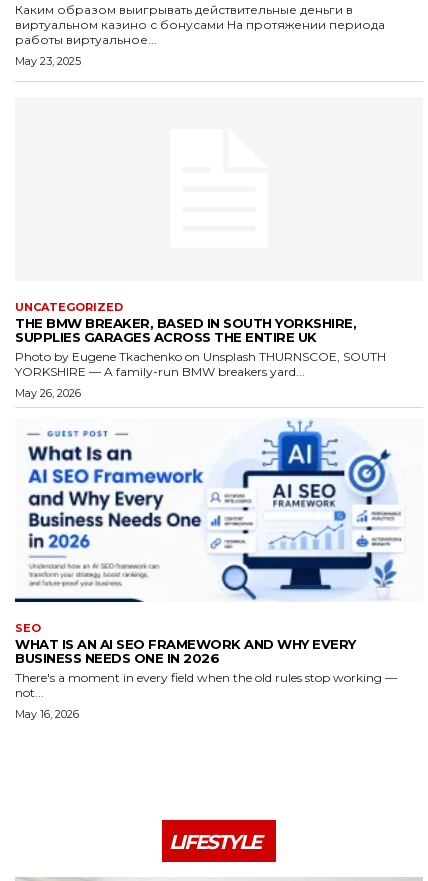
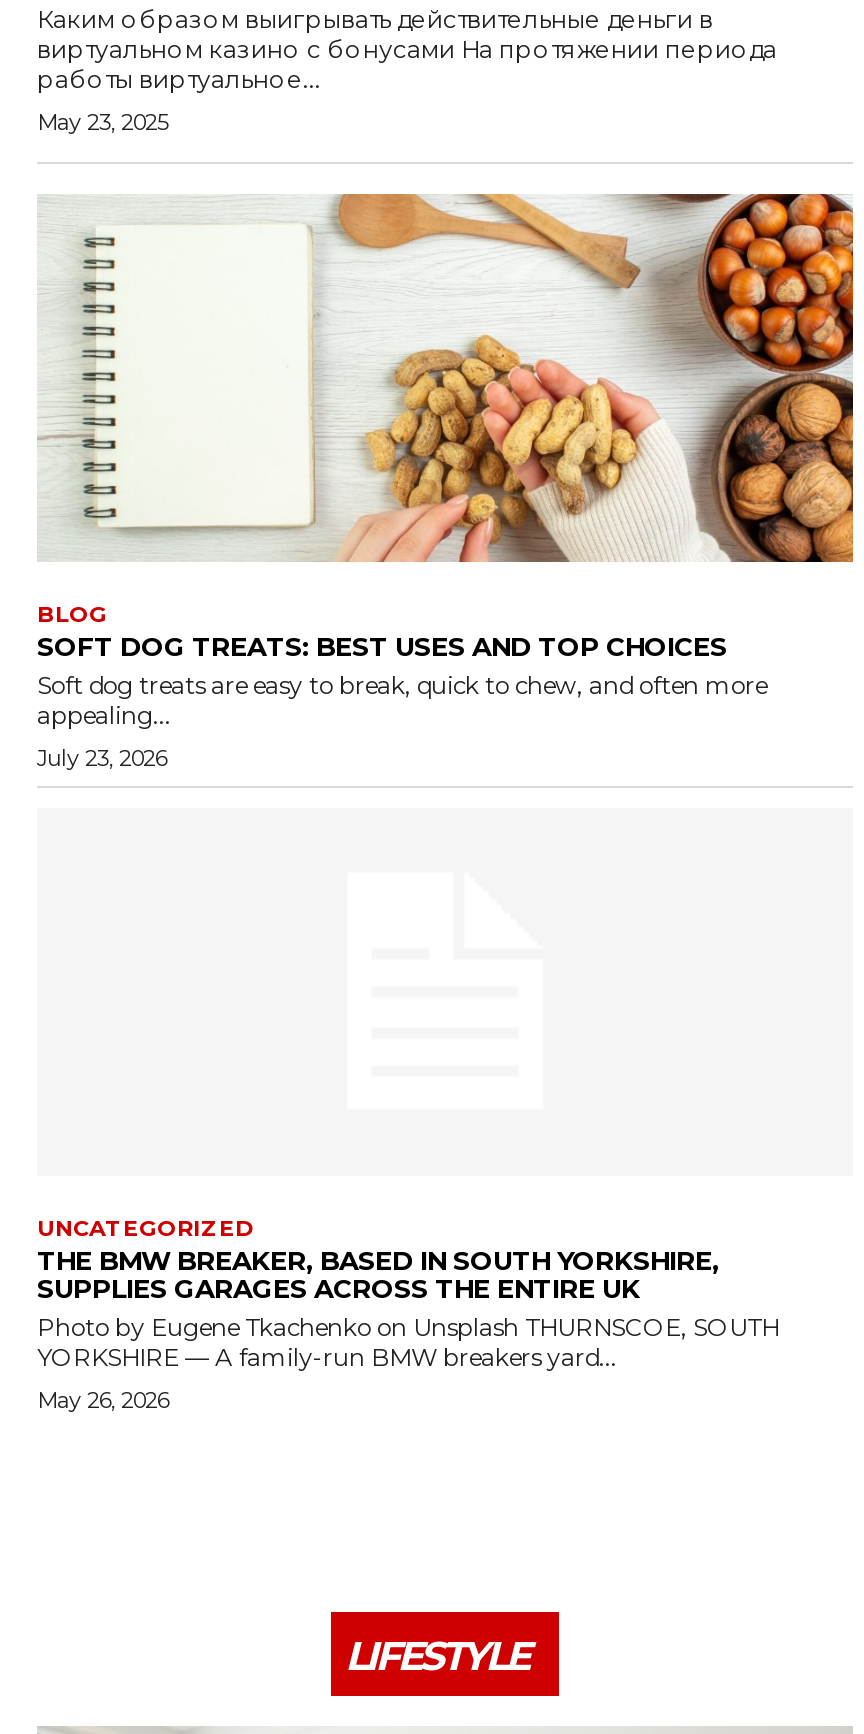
+ [image]
+ BLOG
+ SOFT DOG TREATS: BEST USES AND TOP CHOICES
+ Soft dog treats are easy to break, quick to chew, and often more
+ appealing...
+ July 23, 2026

moved down: UNCATEGORIZED | THE BMW BREAKER, BASED IN SOUTH YORKSHIRE, | SUPPLIES GARAGES ACROSS THE ENTIRE UK | Photo by Eugene Tkachenko on Unsplash THURNSCOE, SOUTH | YORKSHIRE — A family-run BMW breakers yard... | May 26, 2026

- [image]
- SEO
- WHAT IS AN AI SEO FRAMEWORK AND WHY EVERY
- BUSINESS NEEDS ONE IN 2026
- There's a moment in every field when the old rules stop working —
- not...
- May 16, 2026
